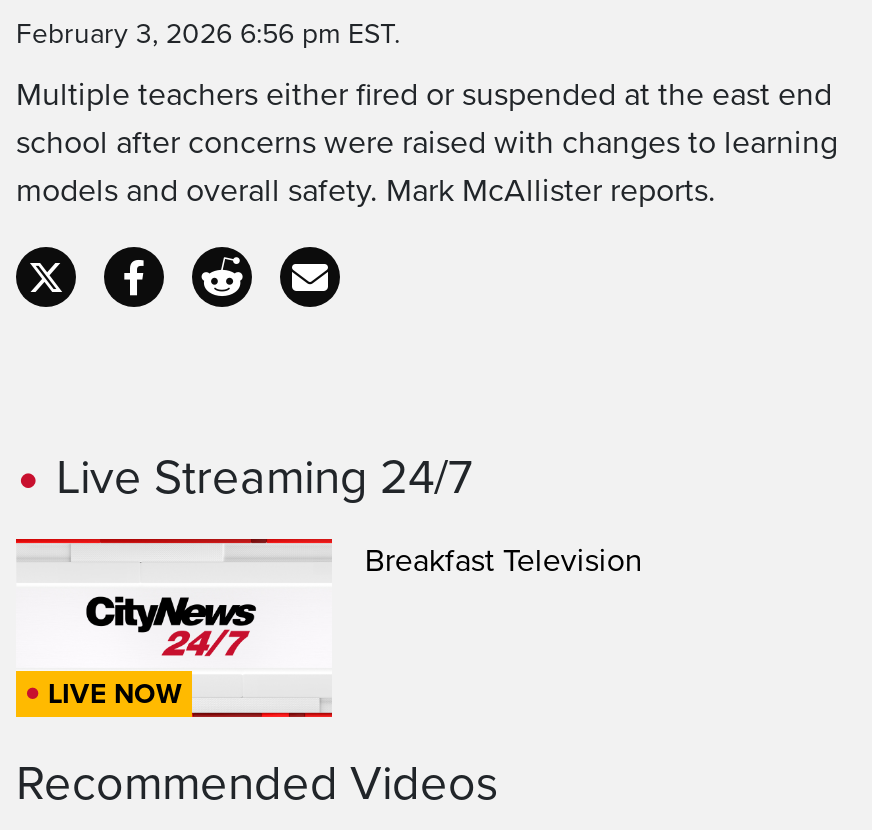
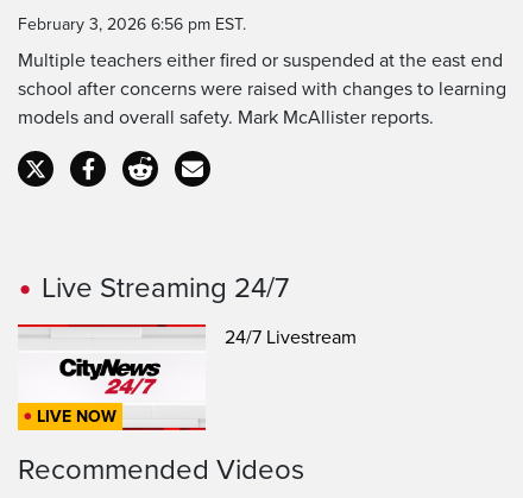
- Breakfast Television
+ 24/7 Livestream
